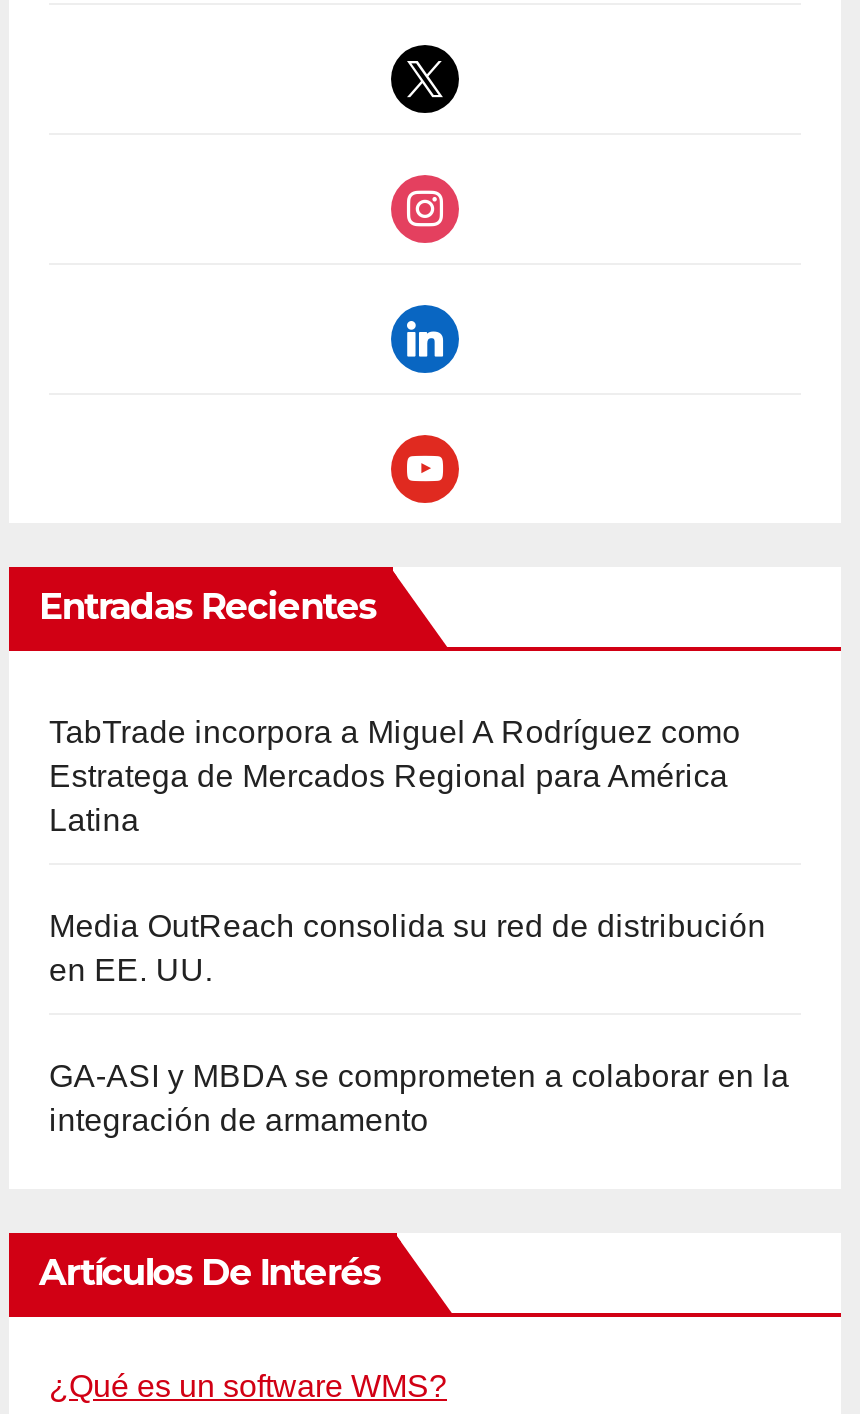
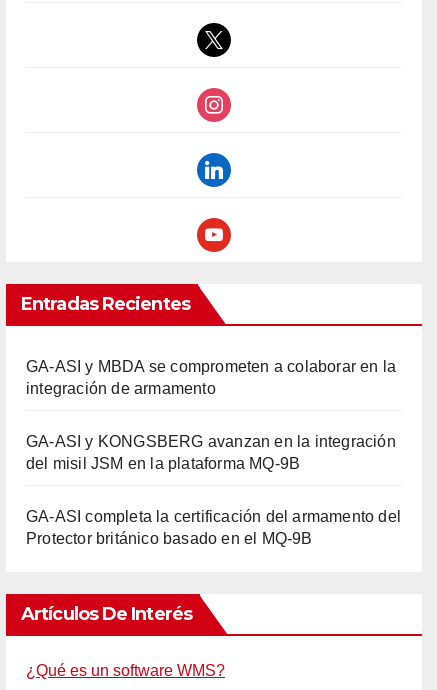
- TabTrade incorpora a Miguel A Rodríguez como
- Estratega de Mercados Regional para América
- Latina
- Media OutReach consolida su red de distribución
- en EE. UU.

moved up: GA-ASI y MBDA se comprometen a colaborar en la | integración de armamento

+ GA-ASI y KONGSBERG avanzan en la integración
+ del misil JSM en la plataforma MQ-9B
+ GA-ASI completa la certificación del armamento del
+ Protector británico basado en el MQ-9B
